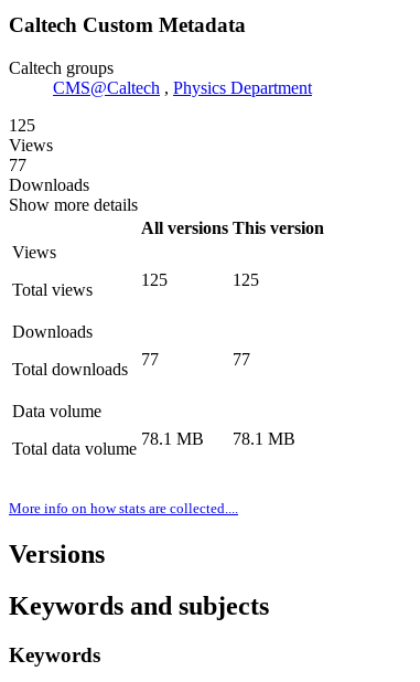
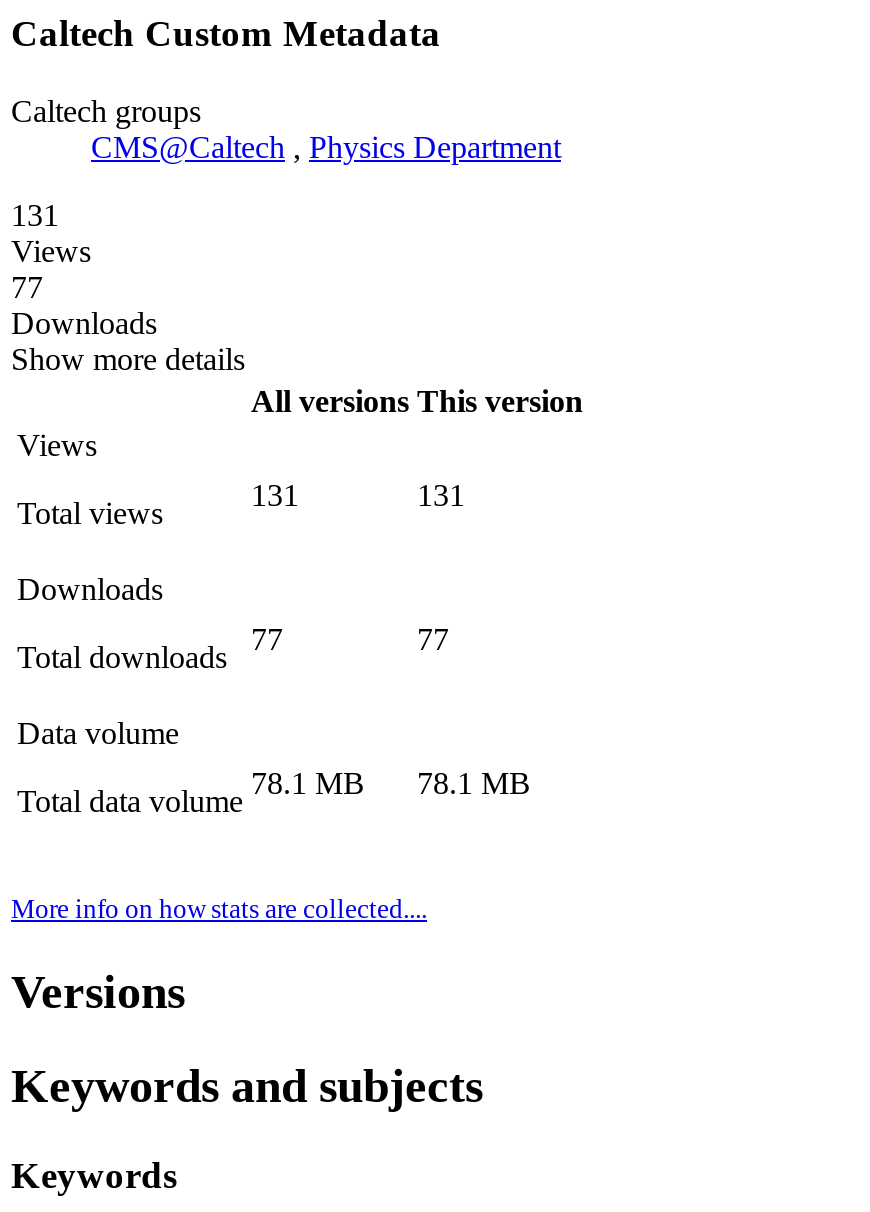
- 125
+ 131

- 125
+ 131

- 125
+ 131
